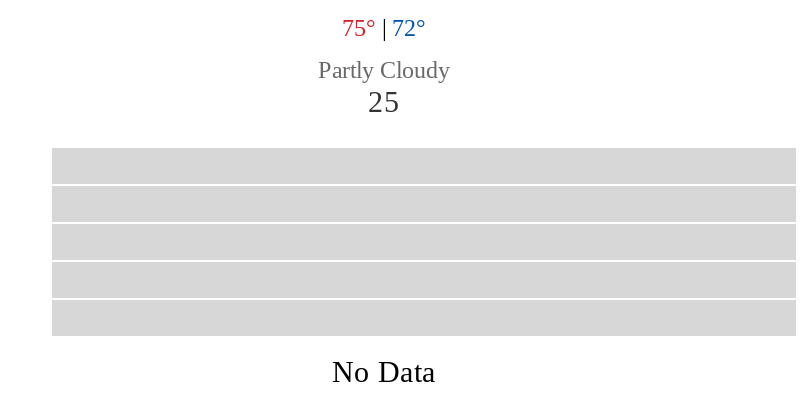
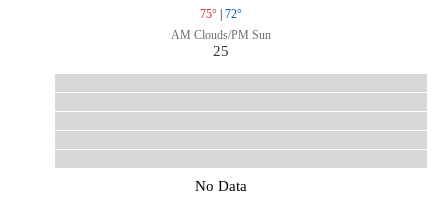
- Partly Cloudy
+ AM Clouds/PM Sun
